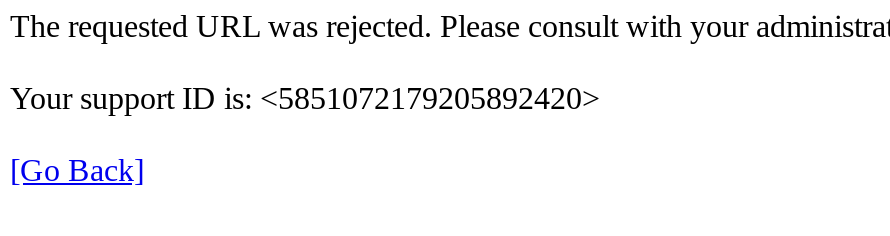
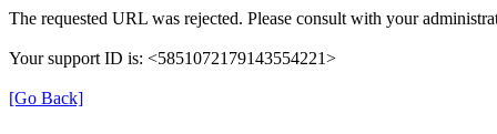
- Your support ID is: <5851072179205892420>
+ Your support ID is: <5851072179143554221>
